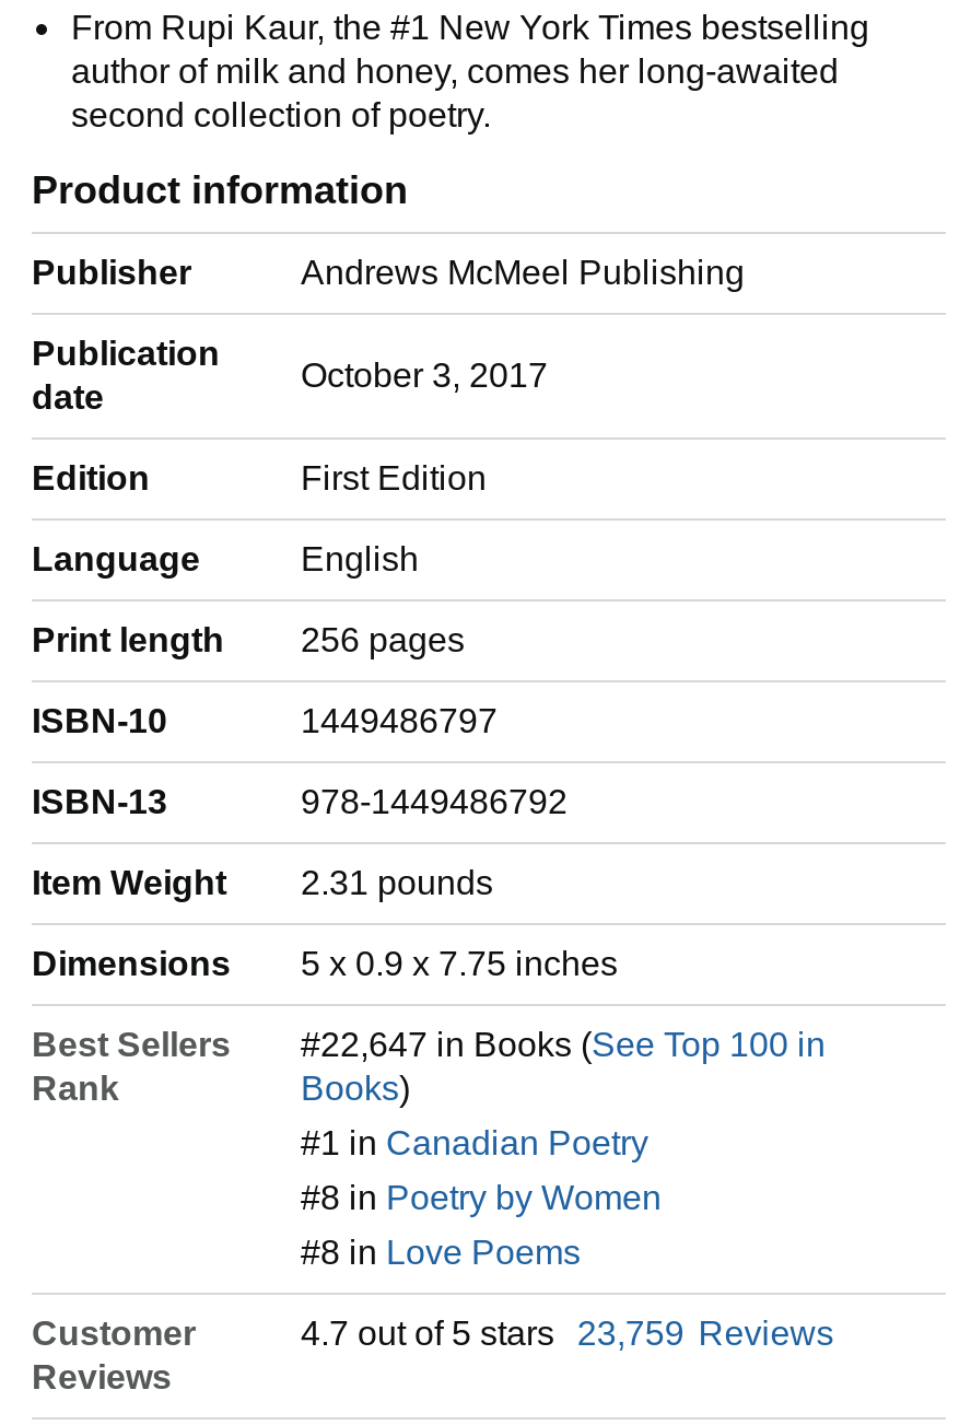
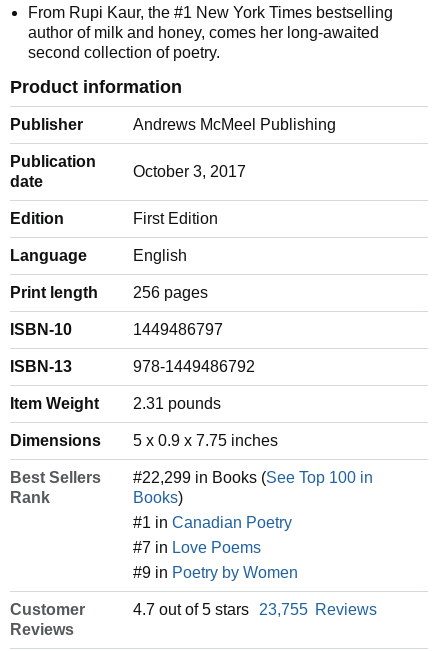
- #22,647 in Books (See Top 100 in
+ #22,299 in Books (See Top 100 in

- #8 in Poetry by Women
+ #7 in Love Poems

- #8 in Love Poems
+ #9 in Poetry by Women

- 4.7 out of 5 stars 23,759 Reviews
+ 4.7 out of 5 stars 23,755 Reviews
